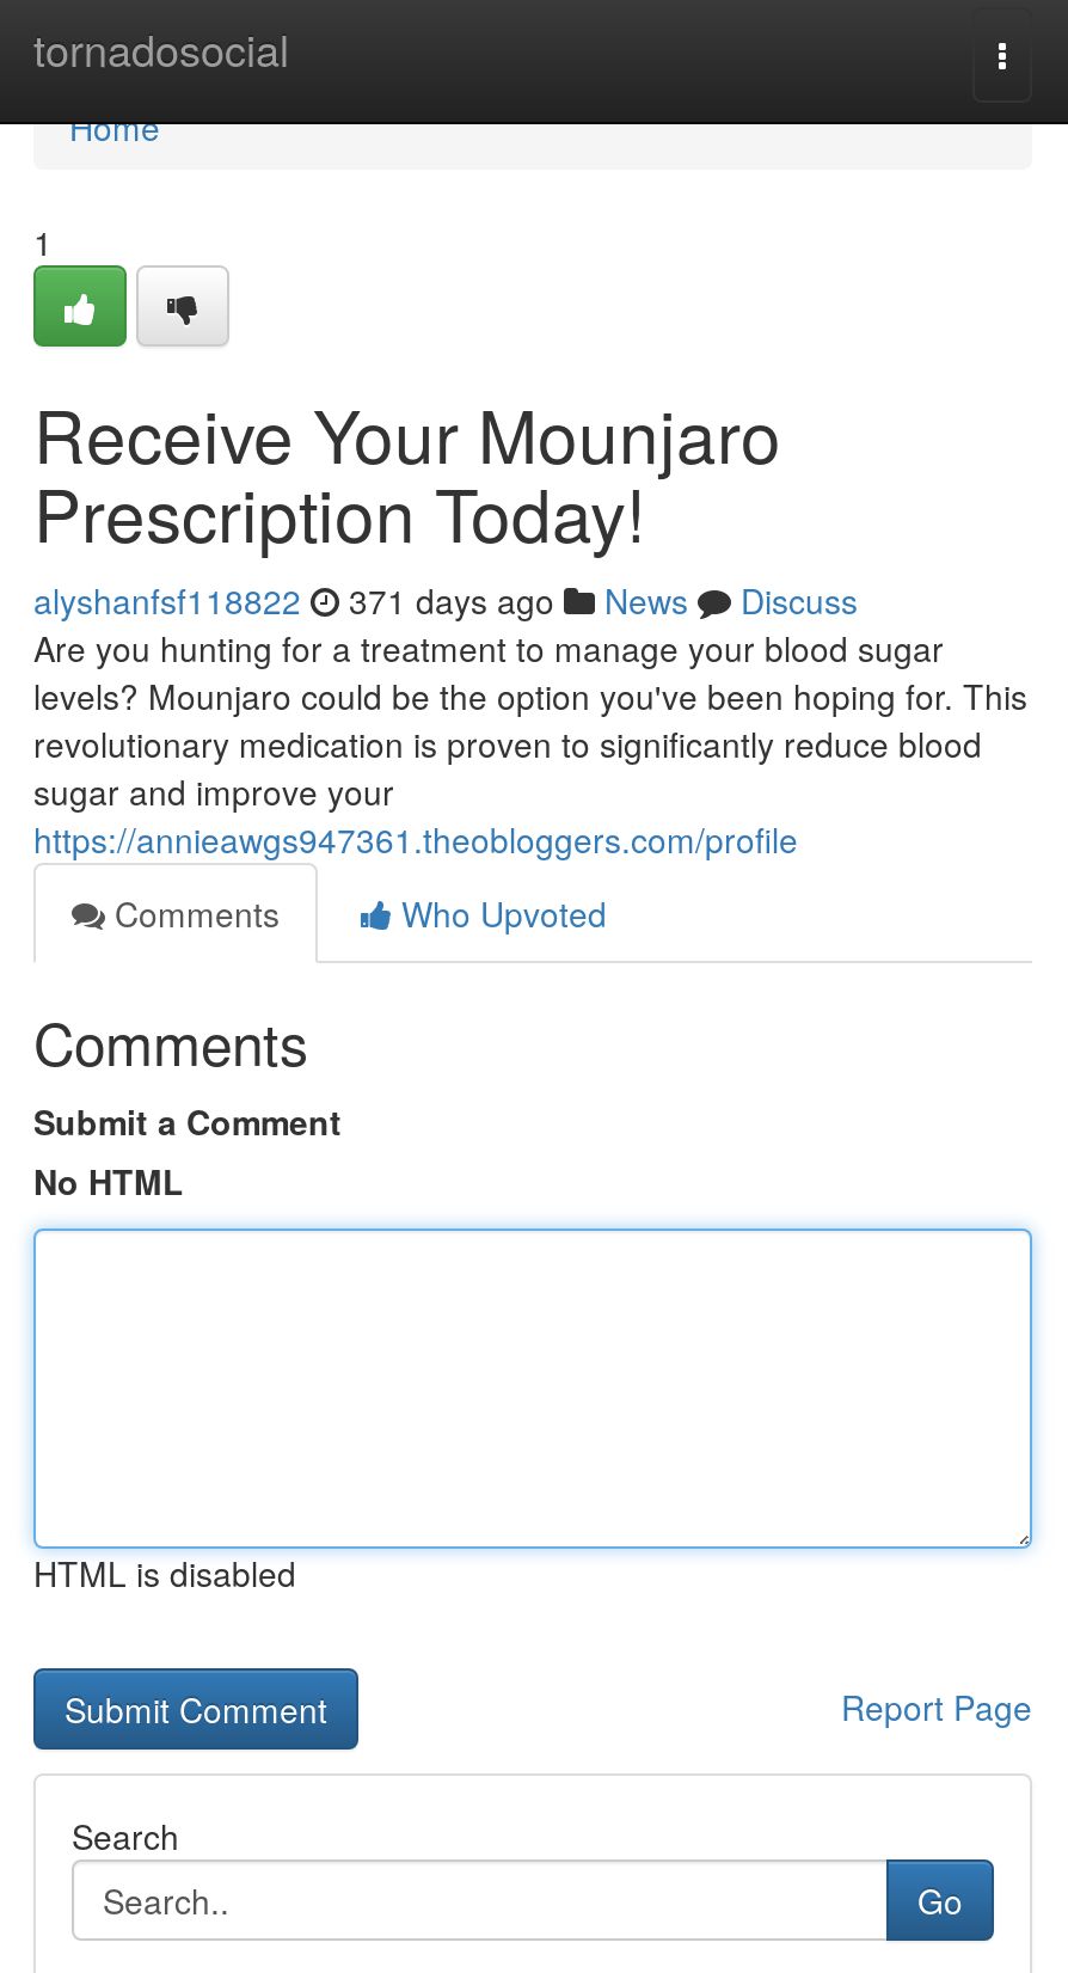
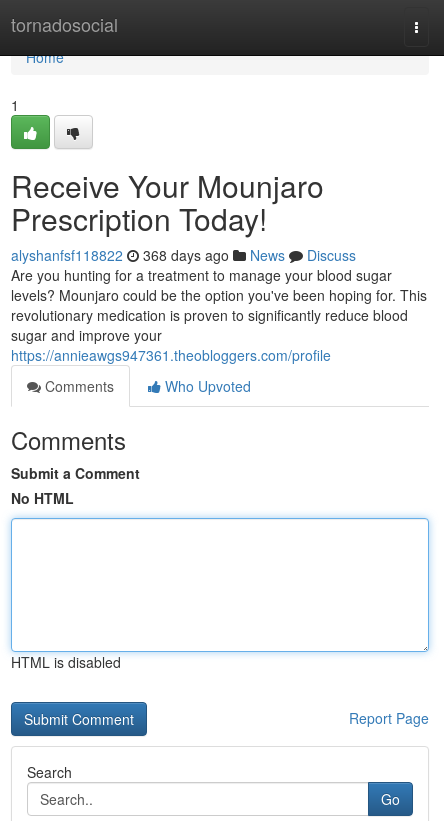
- alyshanfsf118822 371 days ago News Discuss
+ alyshanfsf118822 368 days ago News Discuss
